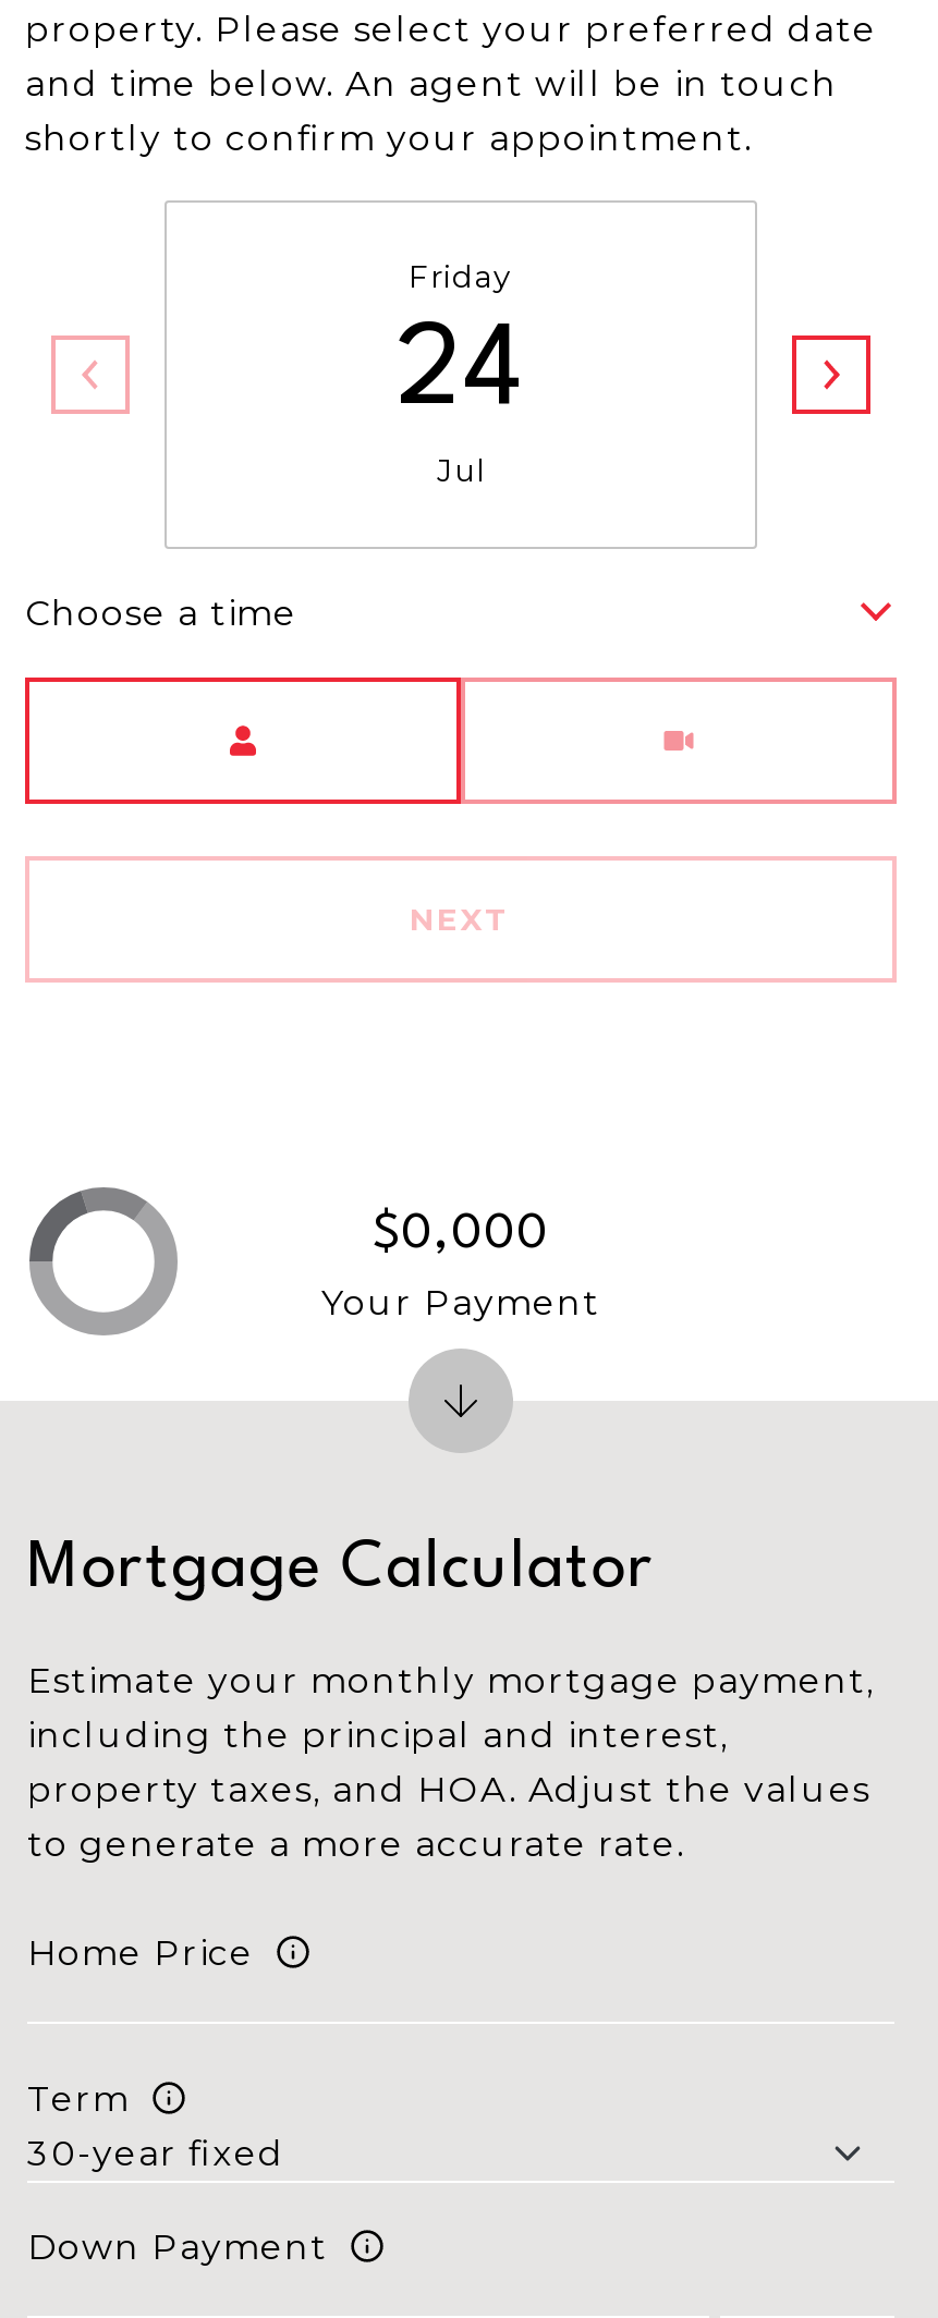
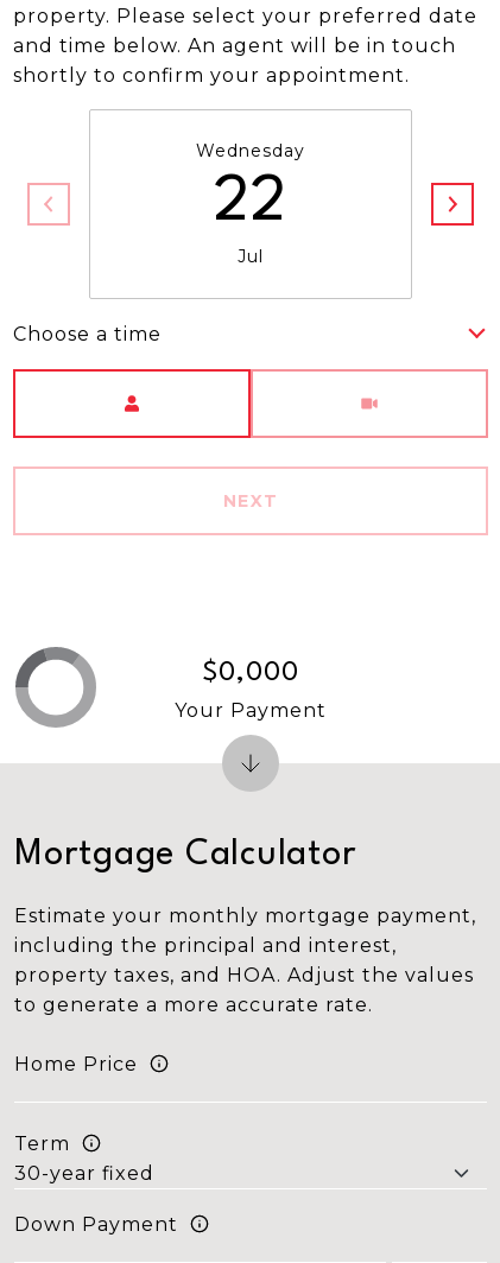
- Friday
- 24
+ Wednesday
+ 22
